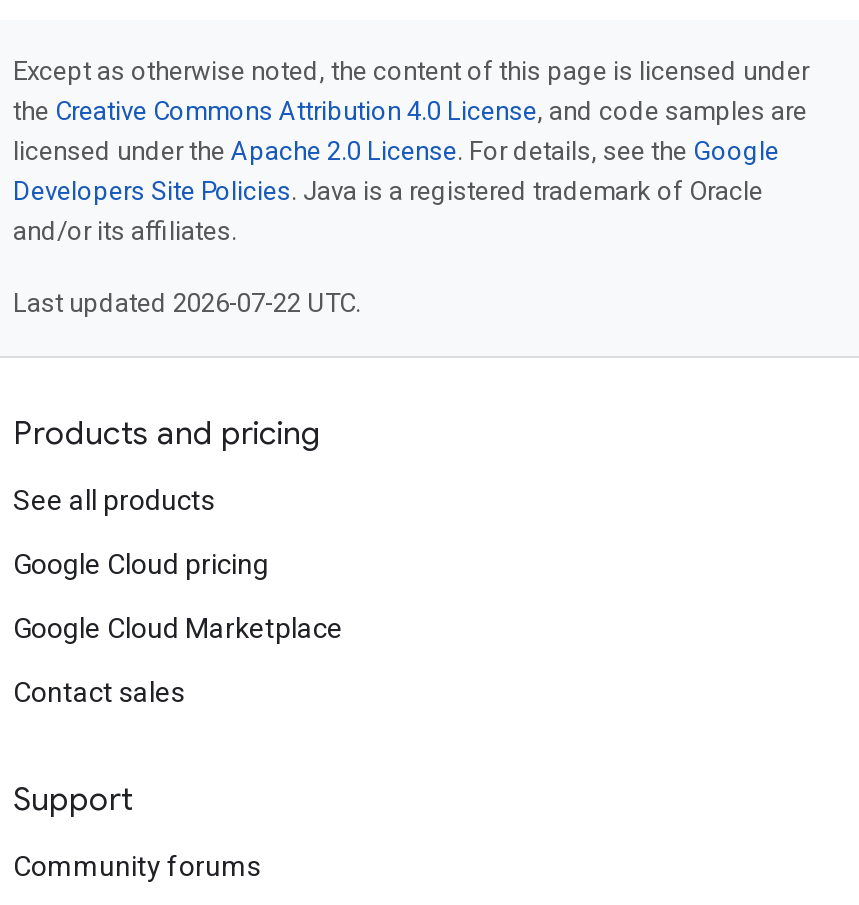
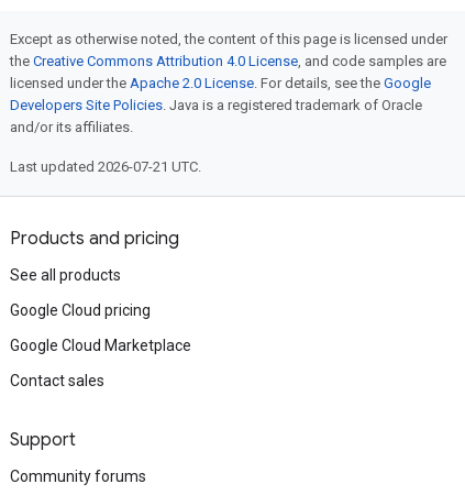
- Last updated 2026-07-22 UTC.
+ Last updated 2026-07-21 UTC.
